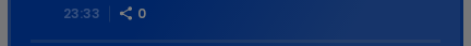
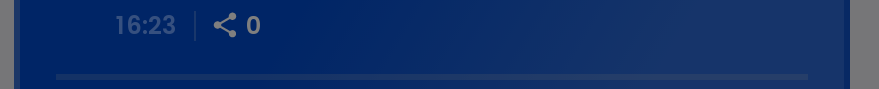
- 23:33 0
+ 16:23 0
